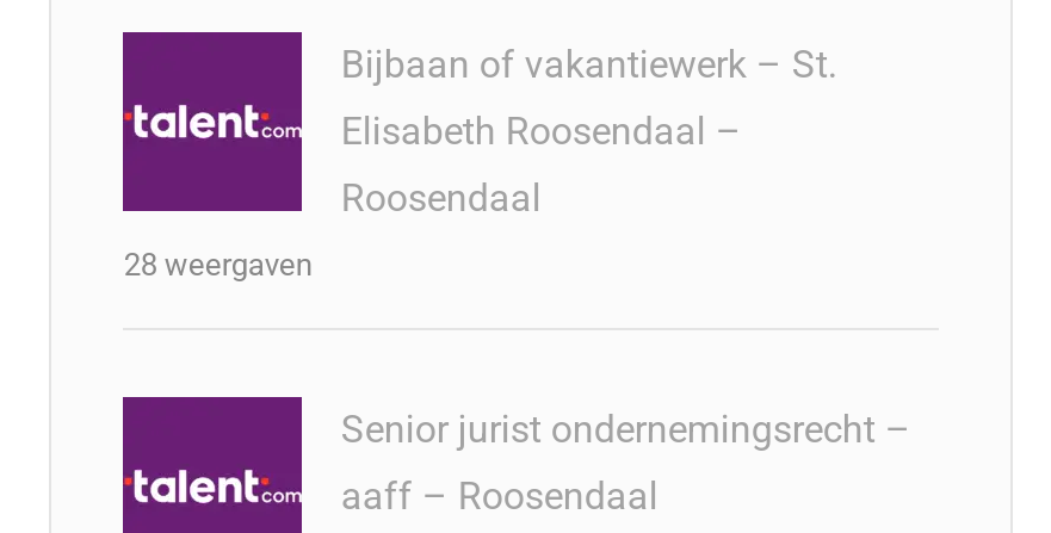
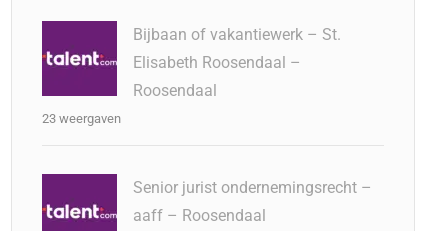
- 28 weergaven
+ 23 weergaven
